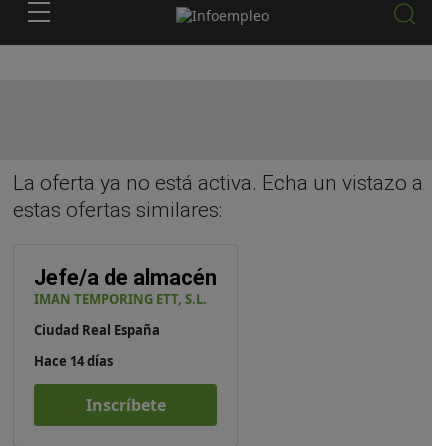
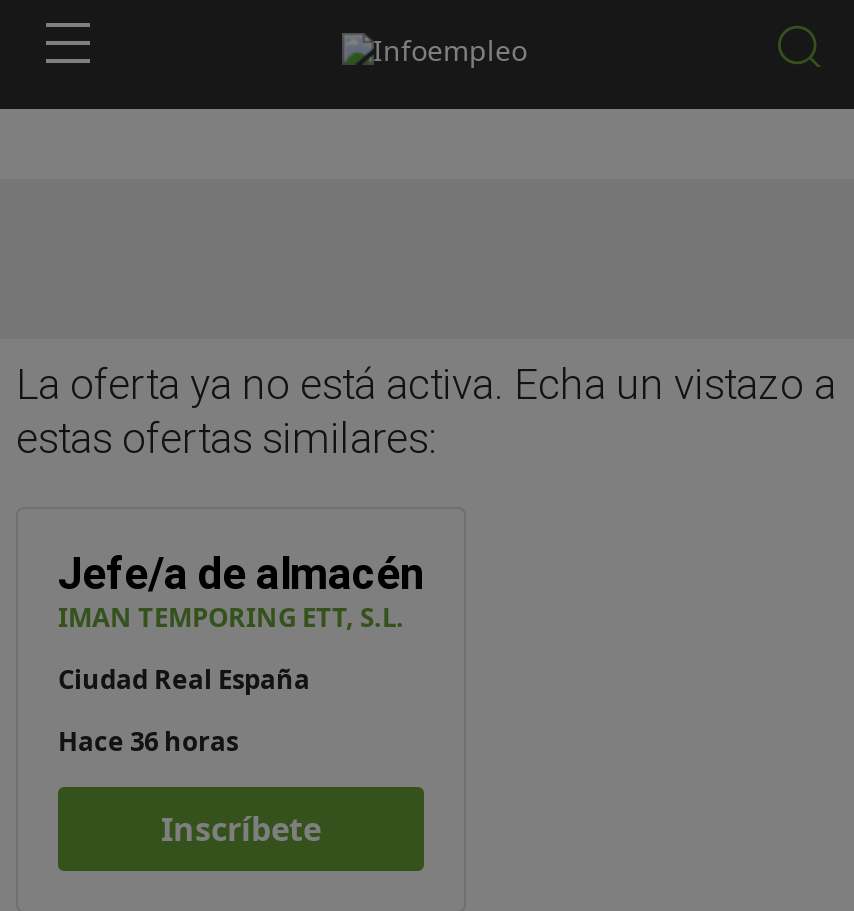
- Hace 14 días
+ Hace 36 horas
